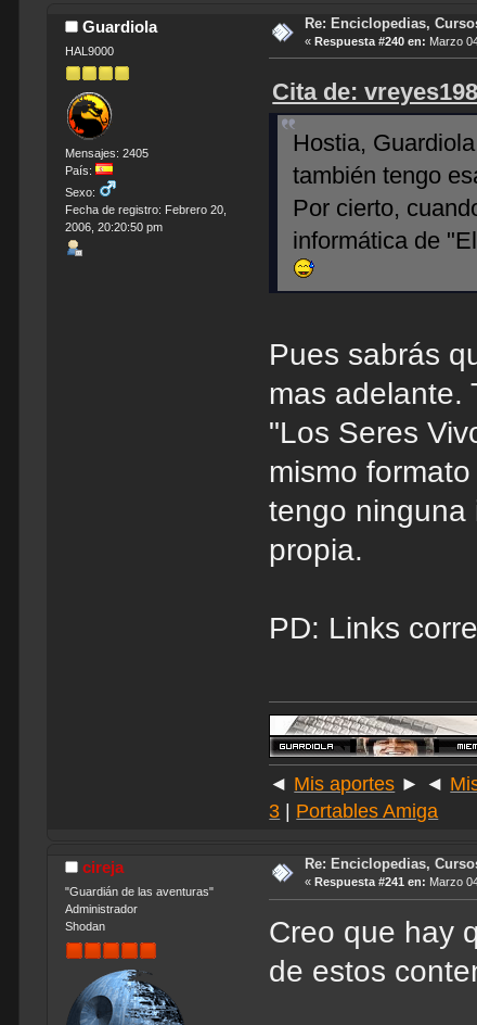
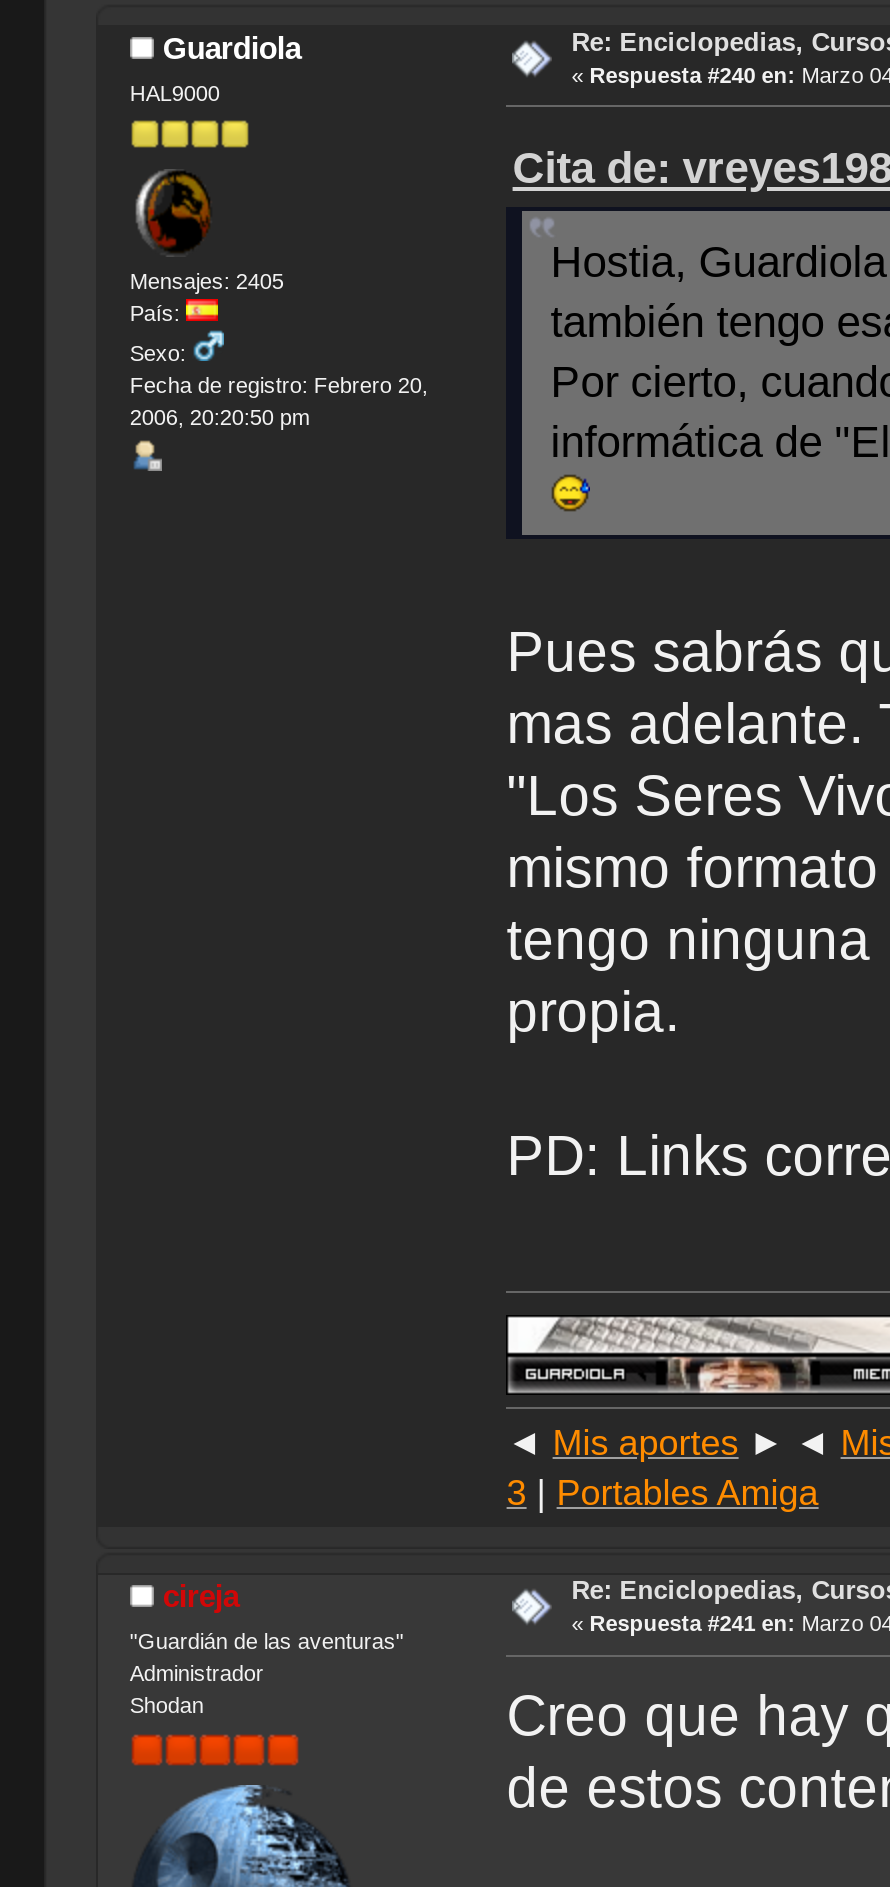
- [image]
+ [image]
